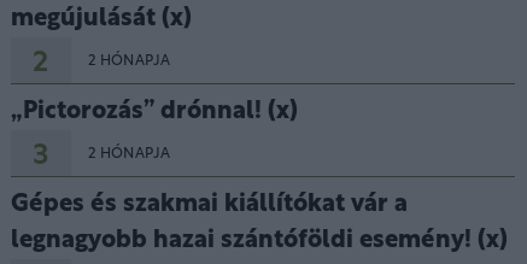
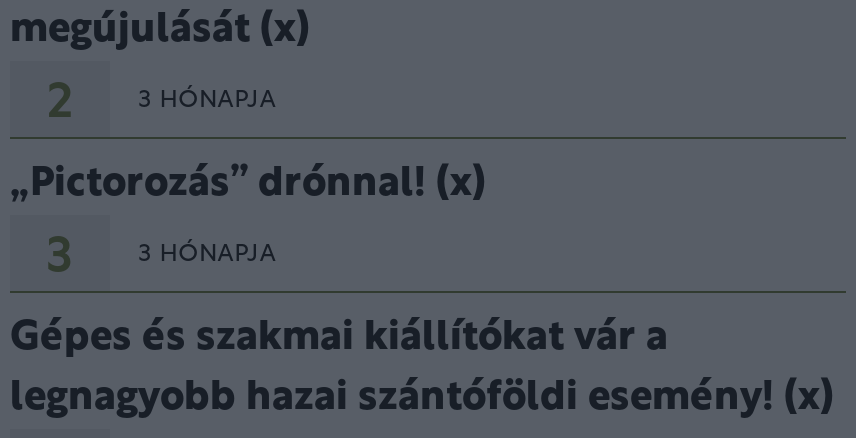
- 2 HÓNAPJA
+ 3 HÓNAPJA

- 2 HÓNAPJA
+ 3 HÓNAPJA
